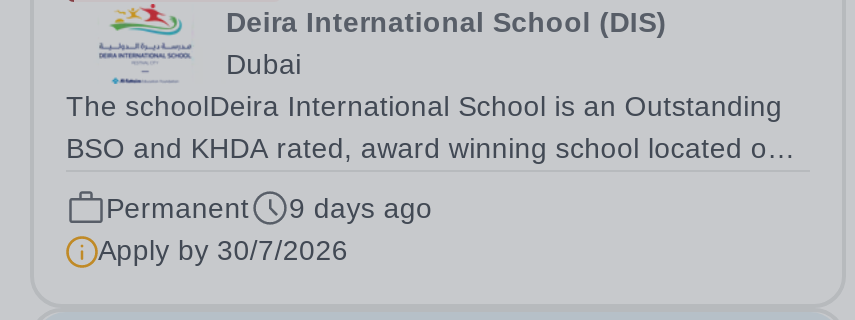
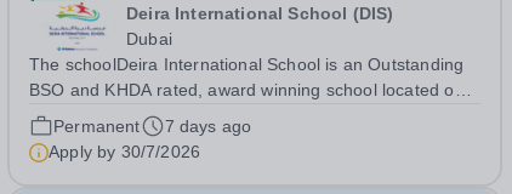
- Permanent 9 days ago
+ Permanent 7 days ago
